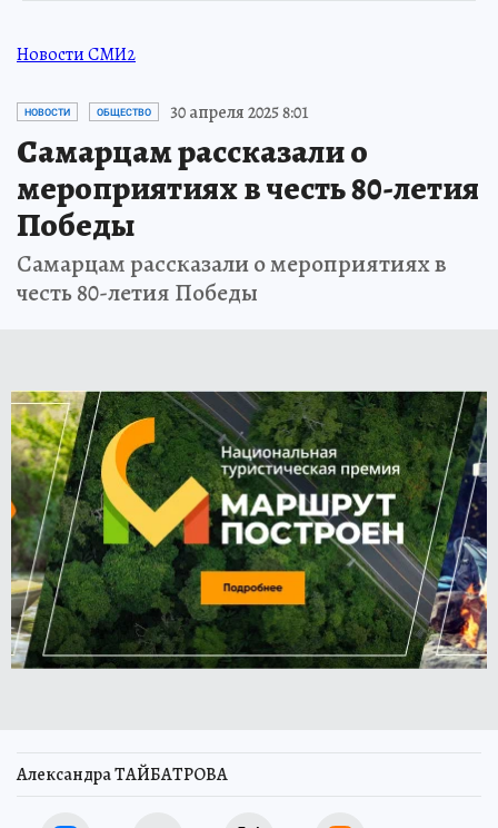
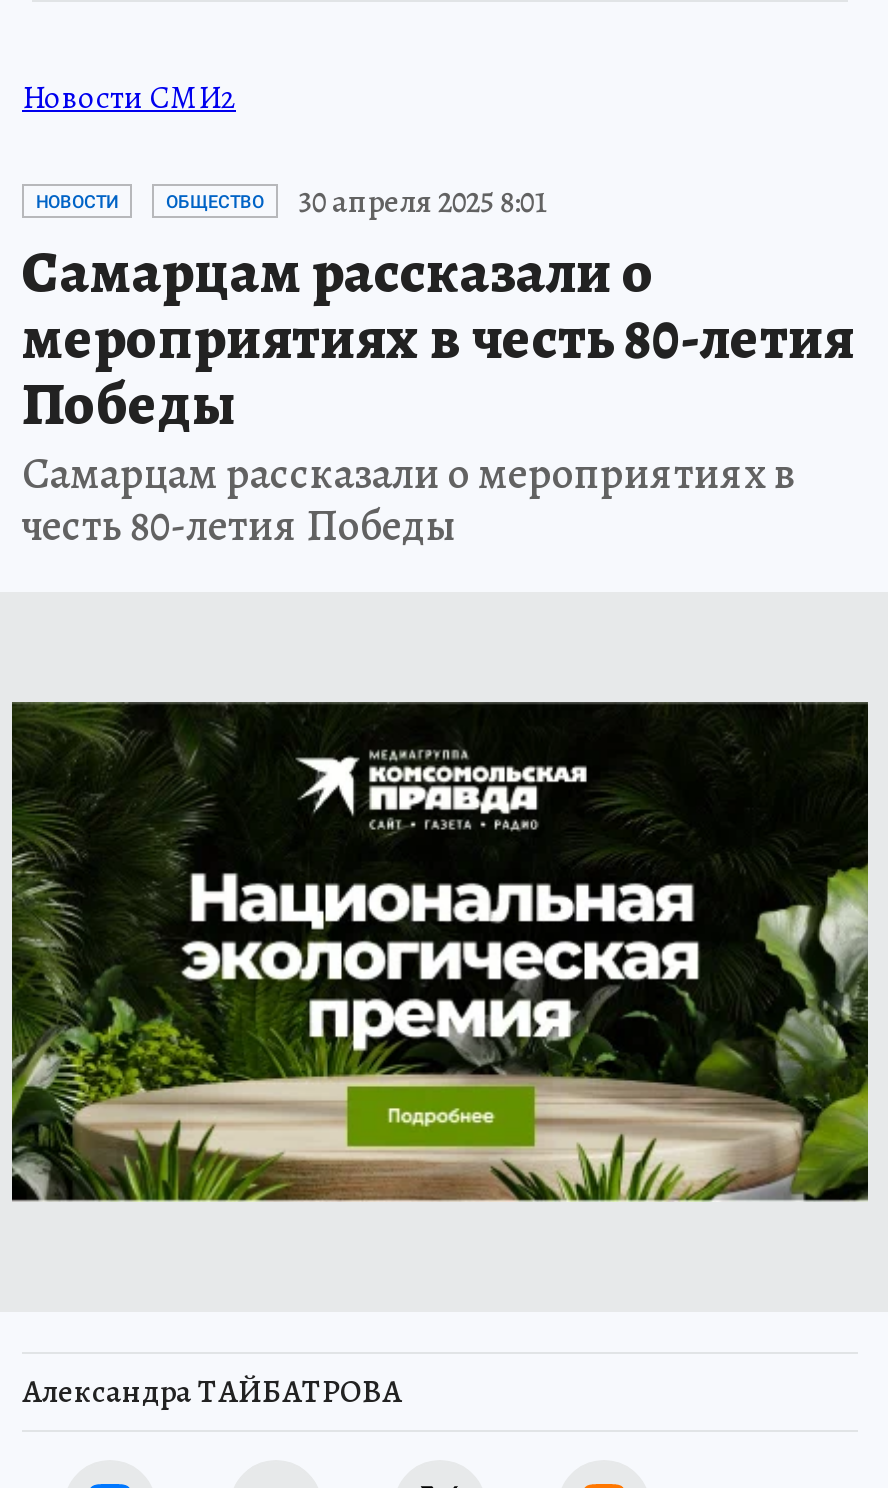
- [image]
+ [image]
